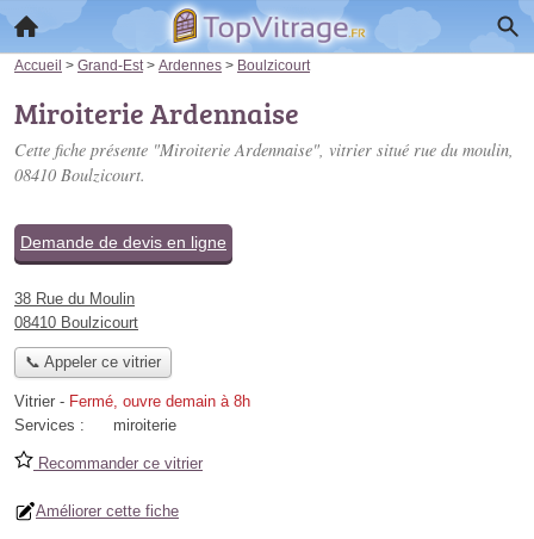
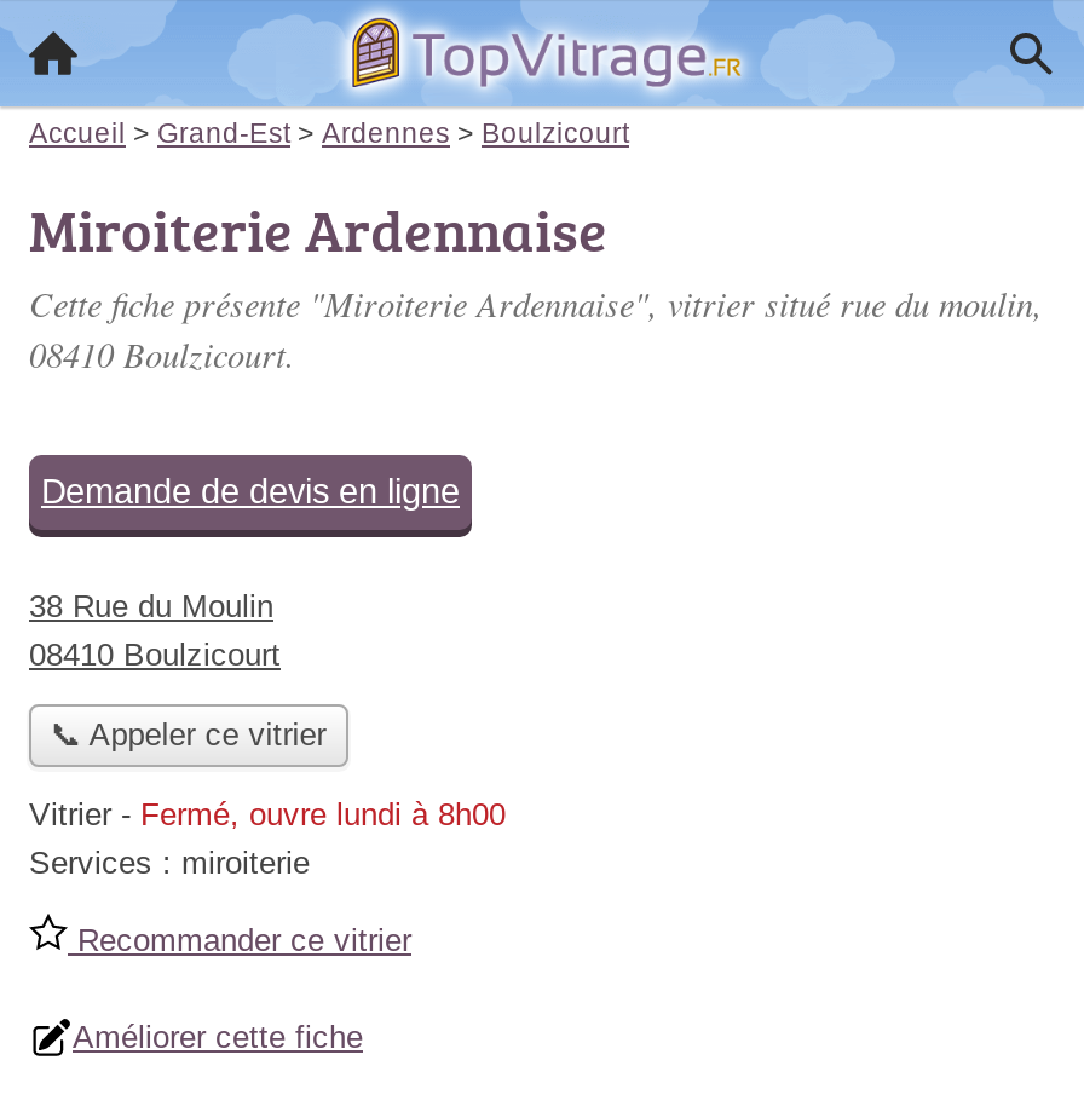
- Vitrier - Fermé, ouvre demain à 8h
- Services :
- miroiterie
+ Vitrier - Fermé, ouvre lundi à 8h00
+ Services : miroiterie
